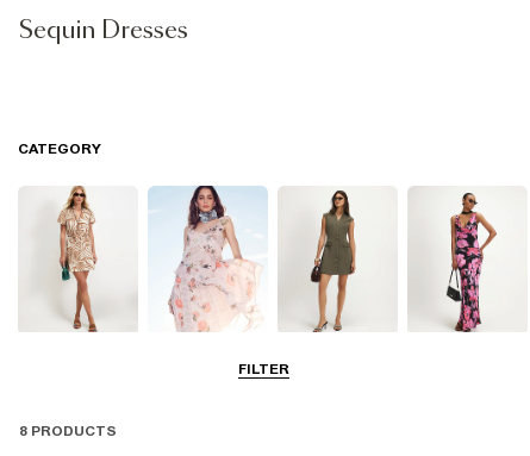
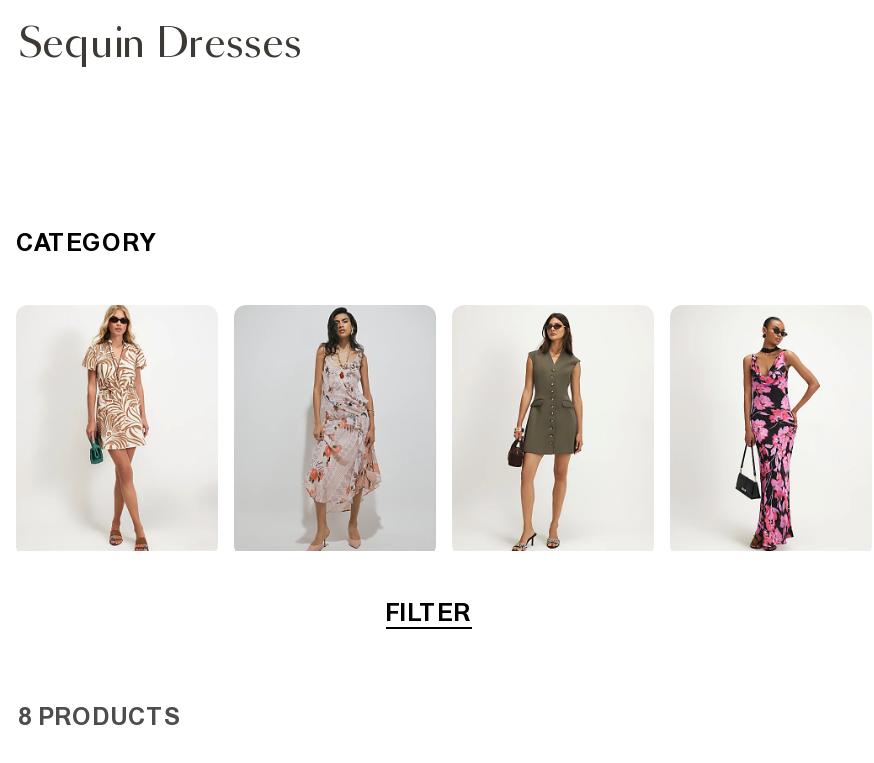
- [image]
+ [image]
